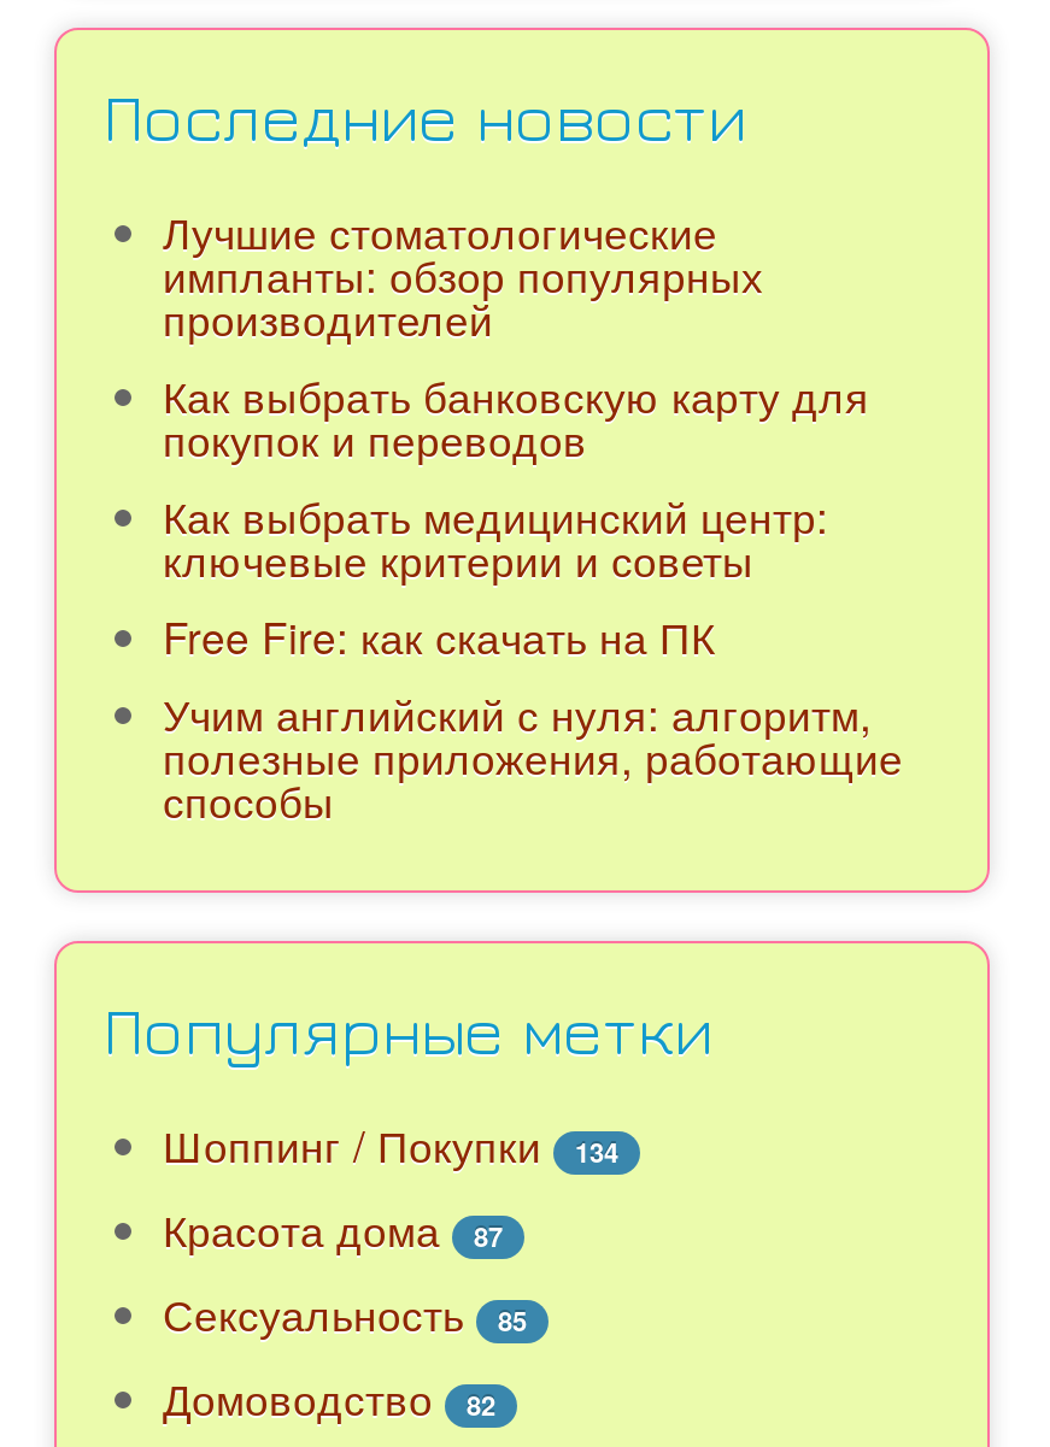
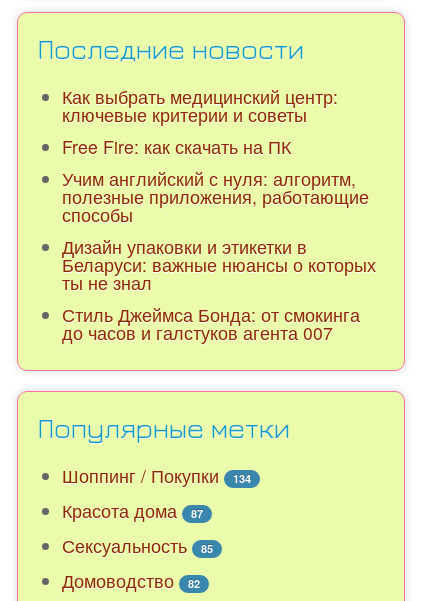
- Лучшие стоматологические
- импланты: обзор популярных
- производителей
- Как выбрать банковскую карту для
- покупок и переводов

moved up: Как выбрать медицинский центр: | ключевые критерии и советы | Free Fire: как скачать на ПК | Учим английский с нуля: алгоритм, | полезные приложения, работающие | способы

+ Дизайн упаковки и этикетки в
+ Беларуси: важные нюансы о которых
+ ты не знал
+ Стиль Джеймса Бонда: от смокинга
+ до часов и галстуков агента 007
